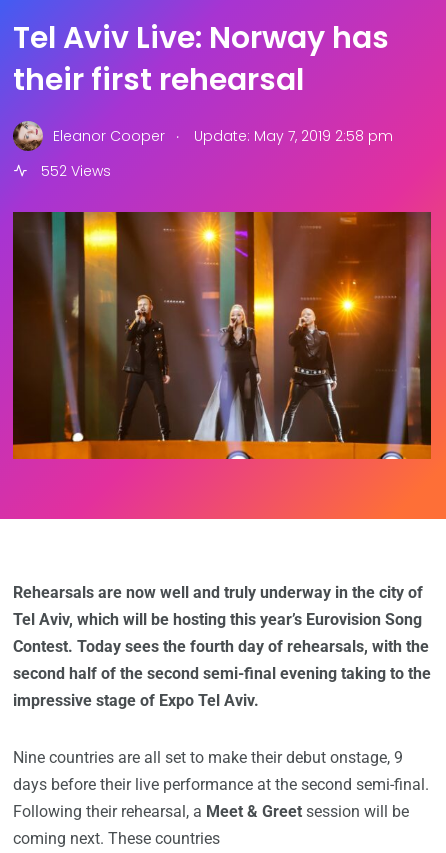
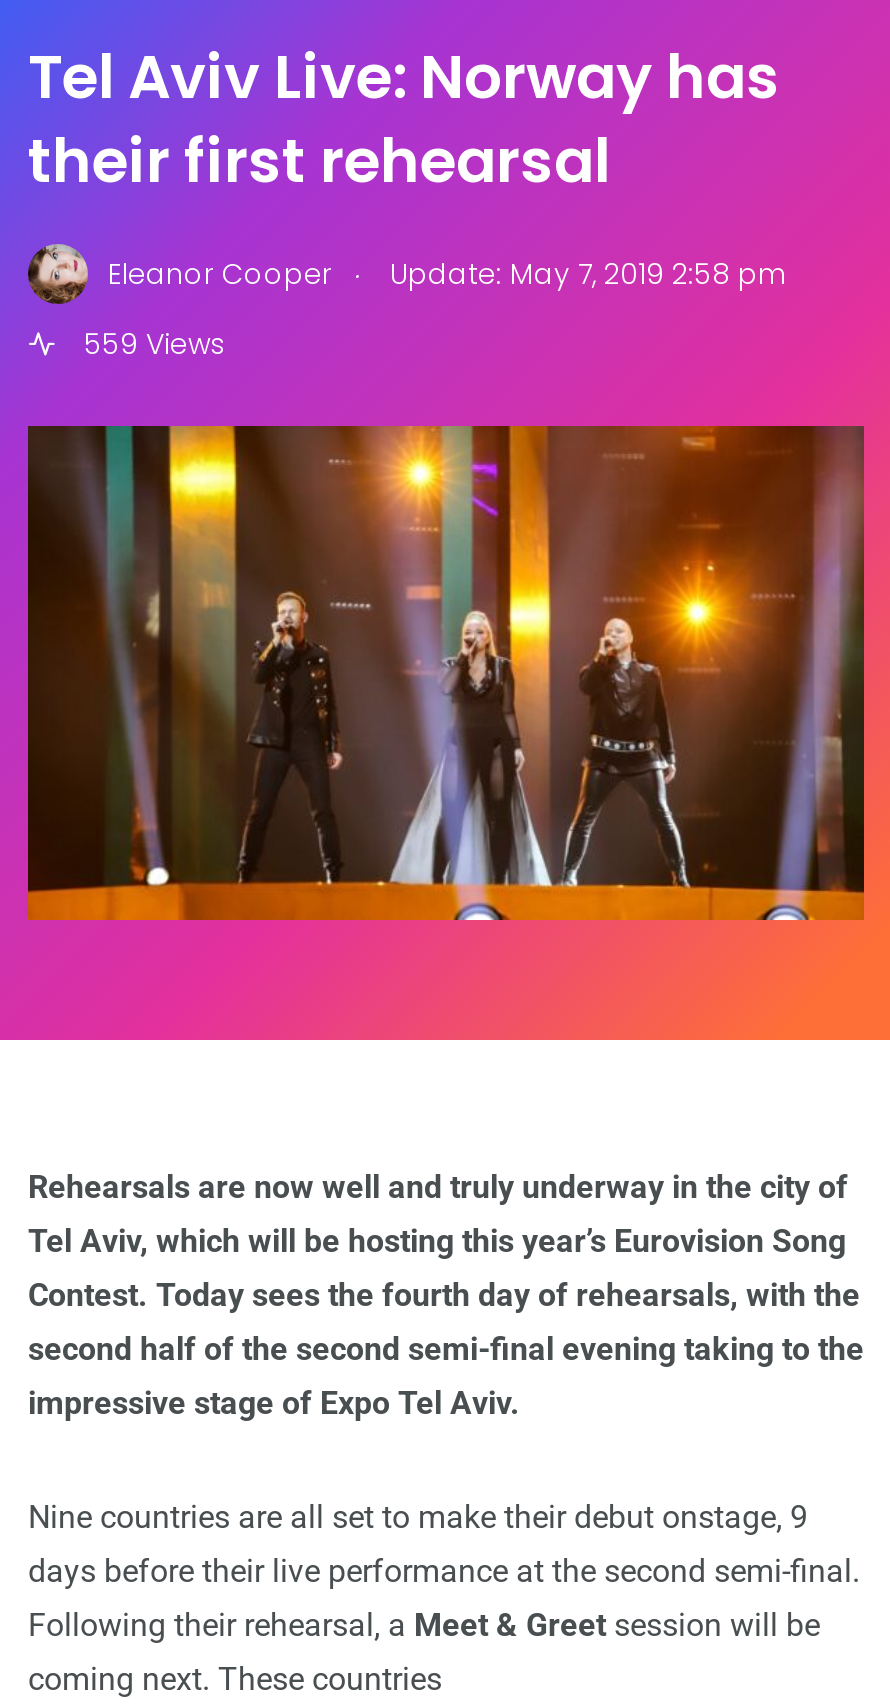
- 552 Views
+ 559 Views
